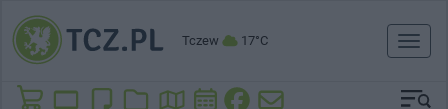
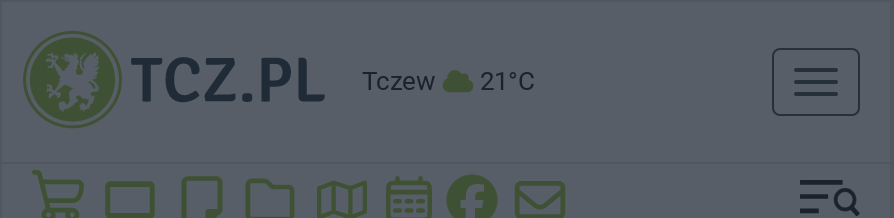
- Tczew 17°C
+ Tczew 21°C
